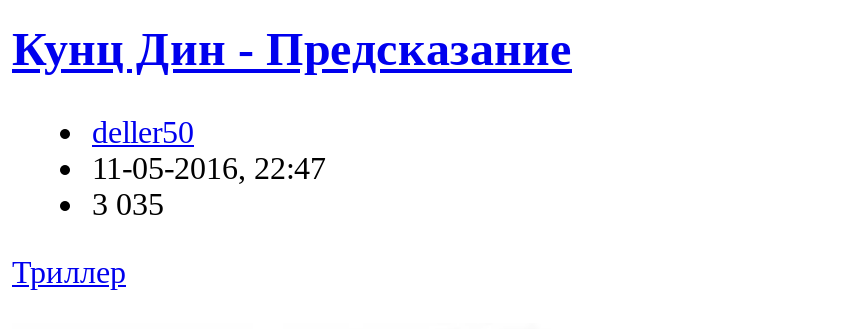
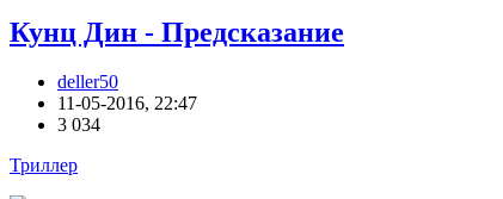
- 3 035
+ 3 034
